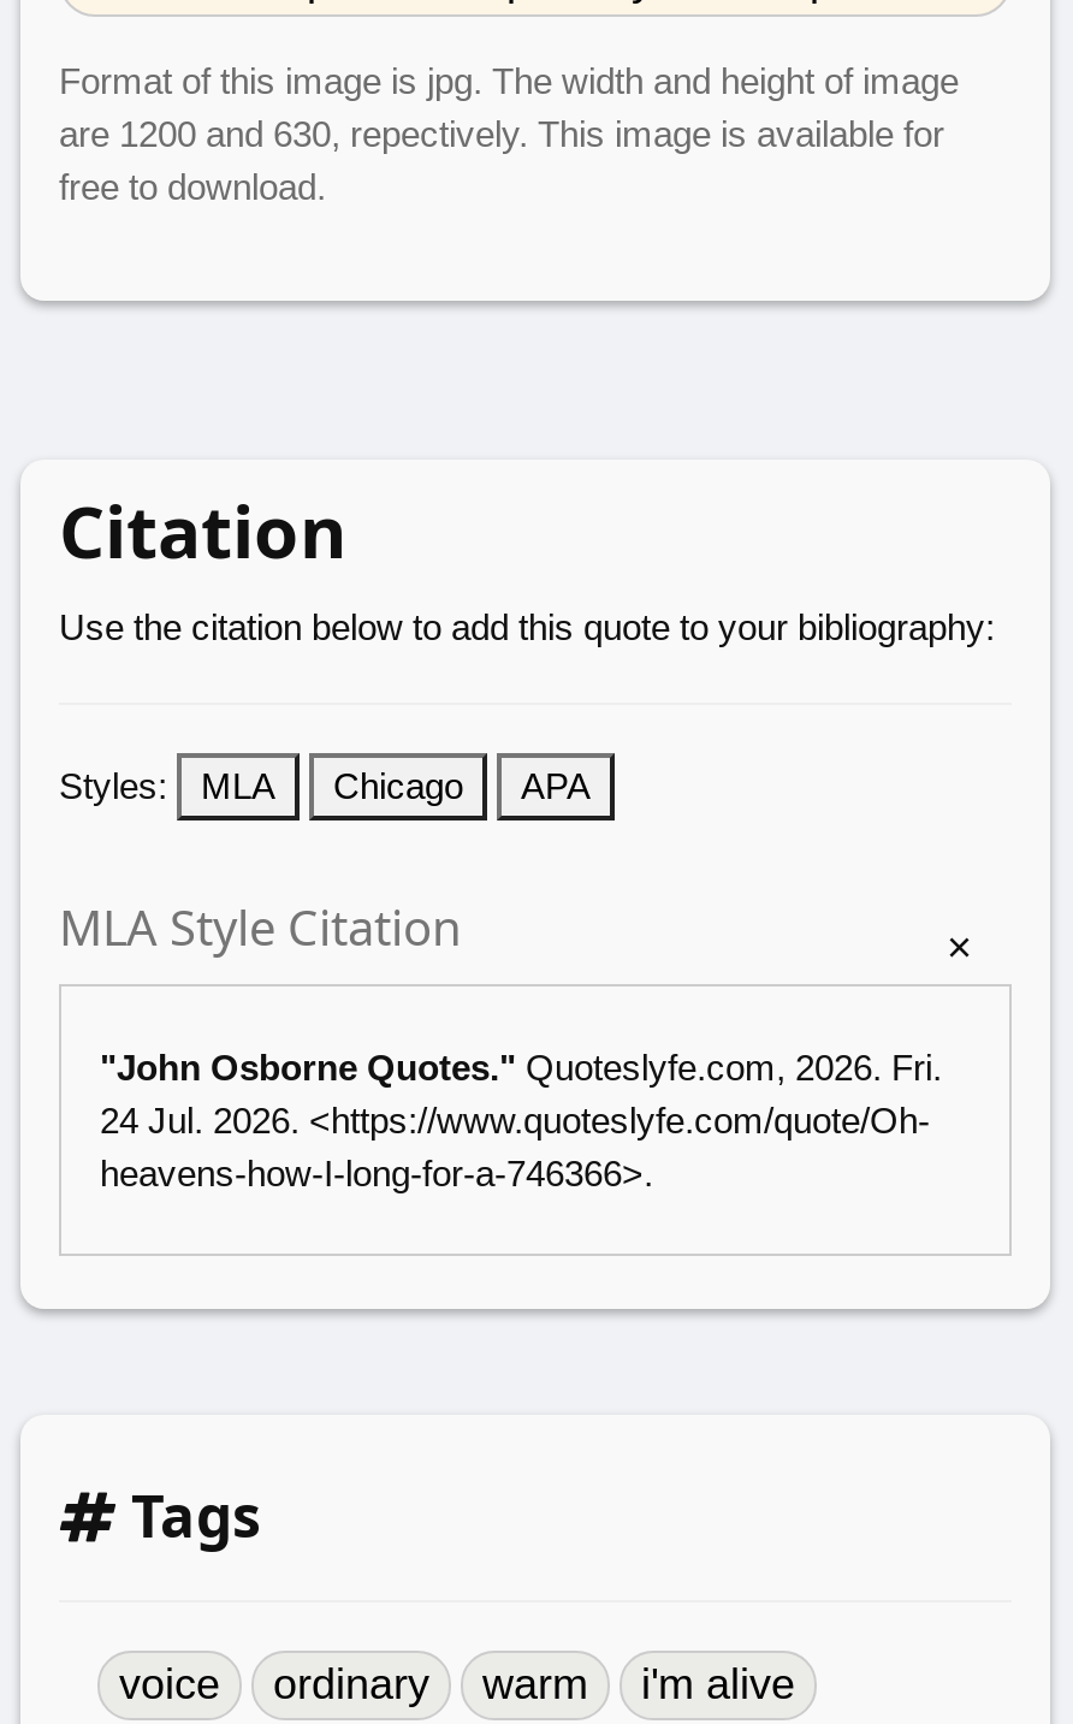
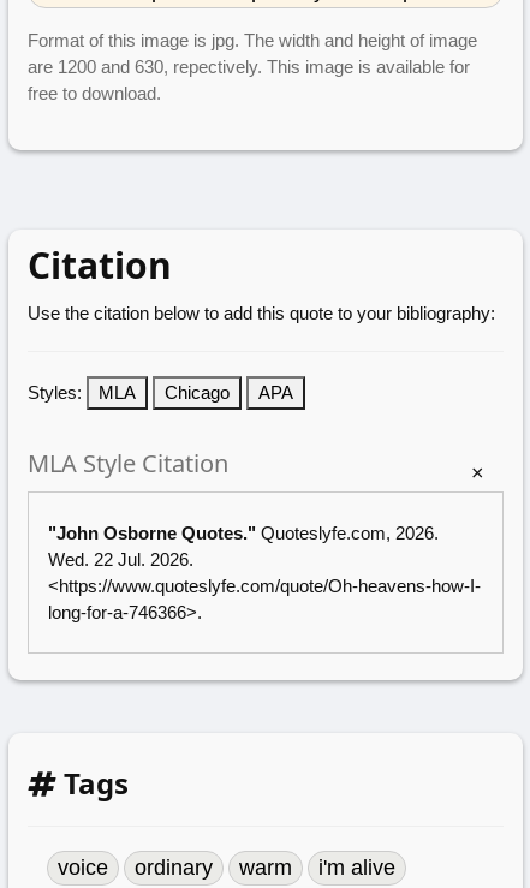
- "John Osborne Quotes." Quoteslyfe.com, 2026. Fri.
- 24 Jul. 2026. <https://www.quoteslyfe.com/quote/Oh-
- heavens-how-I-long-for-a-746366>.
+ "John Osborne Quotes." Quoteslyfe.com, 2026.
+ Wed. 22 Jul. 2026.
+ <https://www.quoteslyfe.com/quote/Oh-heavens-how-I-
+ long-for-a-746366>.
